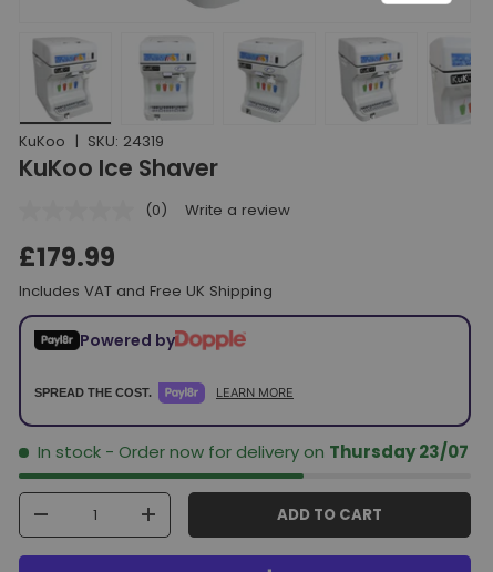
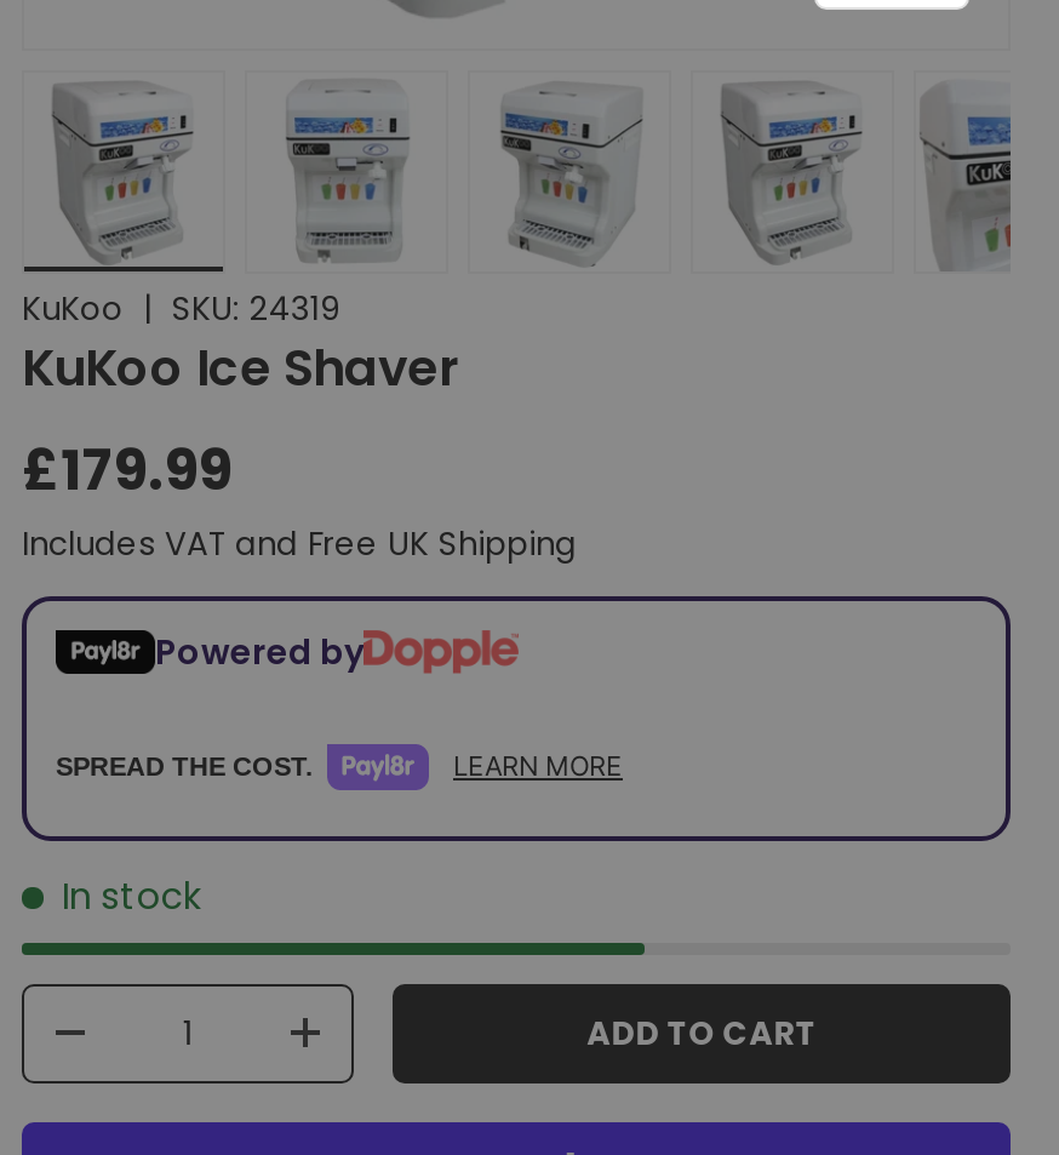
- (0)
- Write a review

- In stock - Order now for delivery on Thursday 23/07
+ In stock
